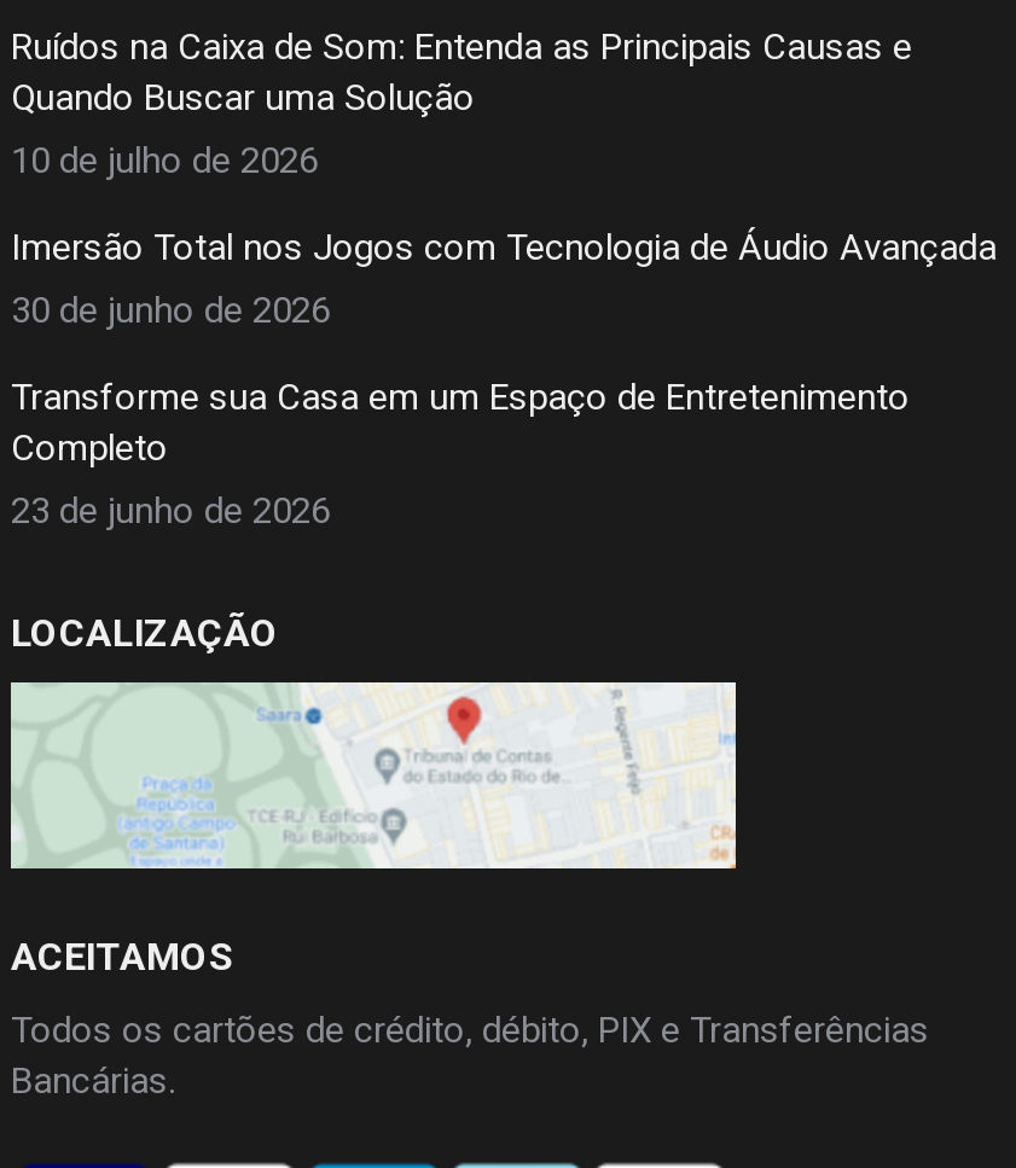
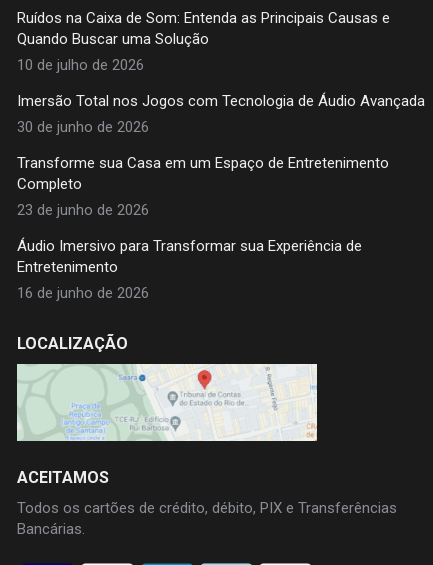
+ Áudio Imersivo para Transformar sua Experiência de
+ Entretenimento
+ 16 de junho de 2026
